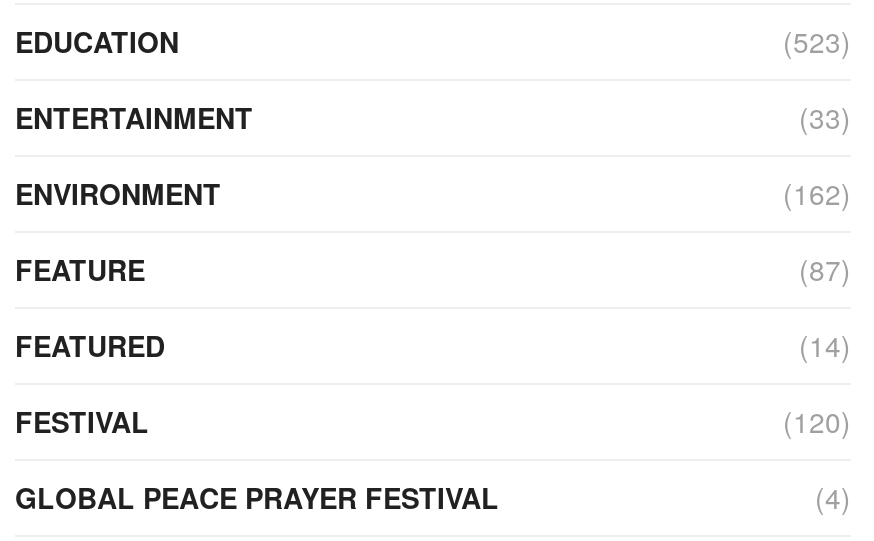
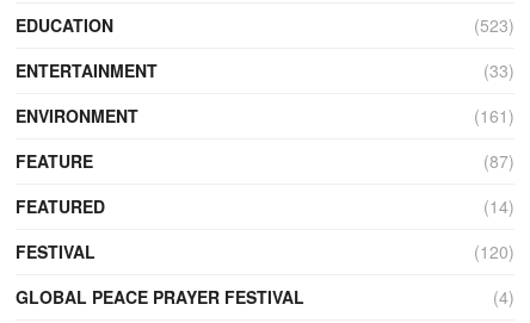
- (162)
+ (161)
